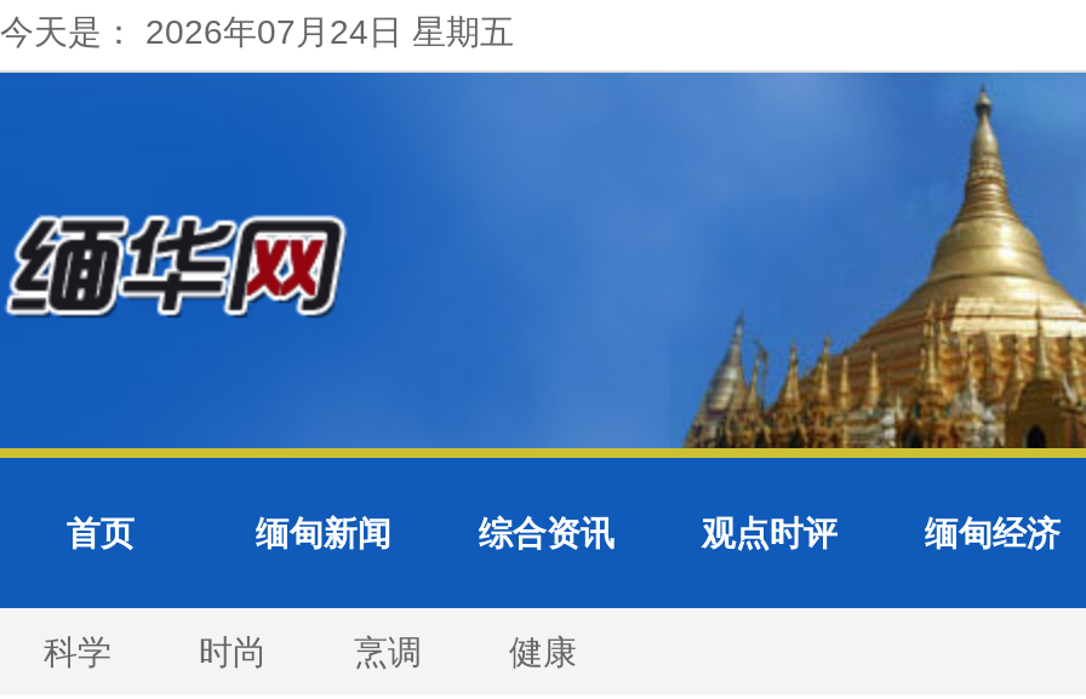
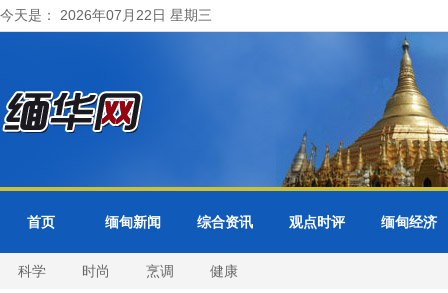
- 今天是： 2026年07月24日 星期五
+ 今天是： 2026年07月22日 星期三
